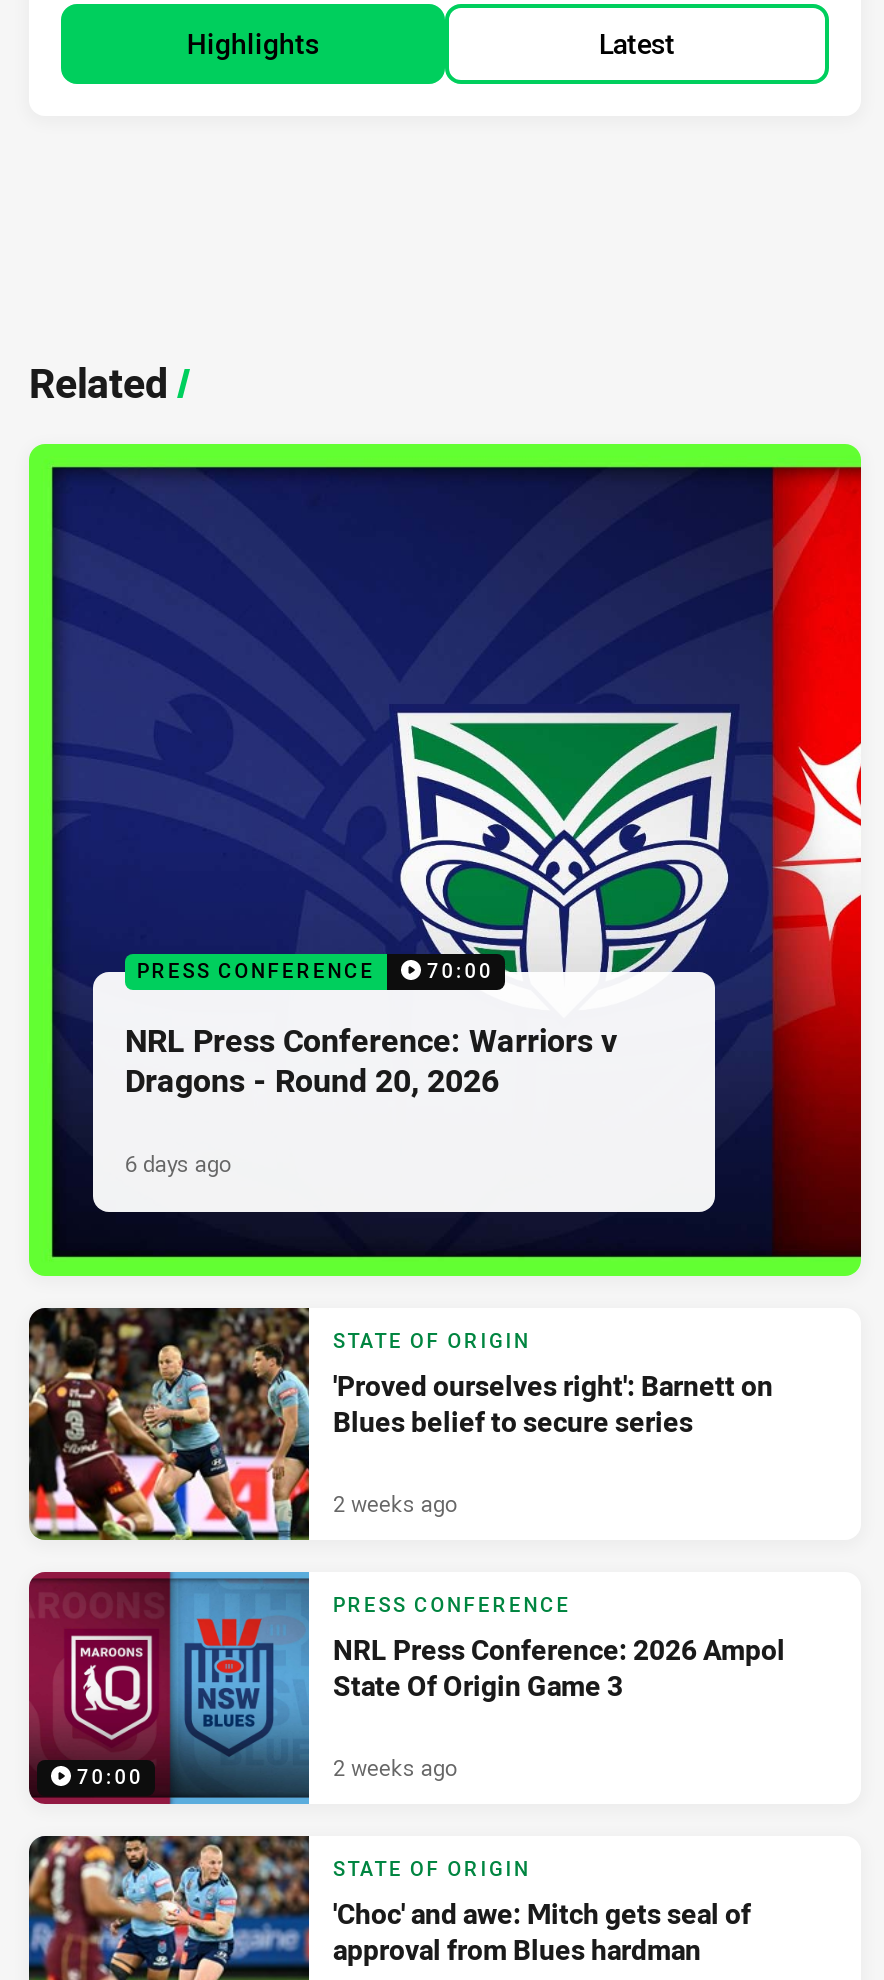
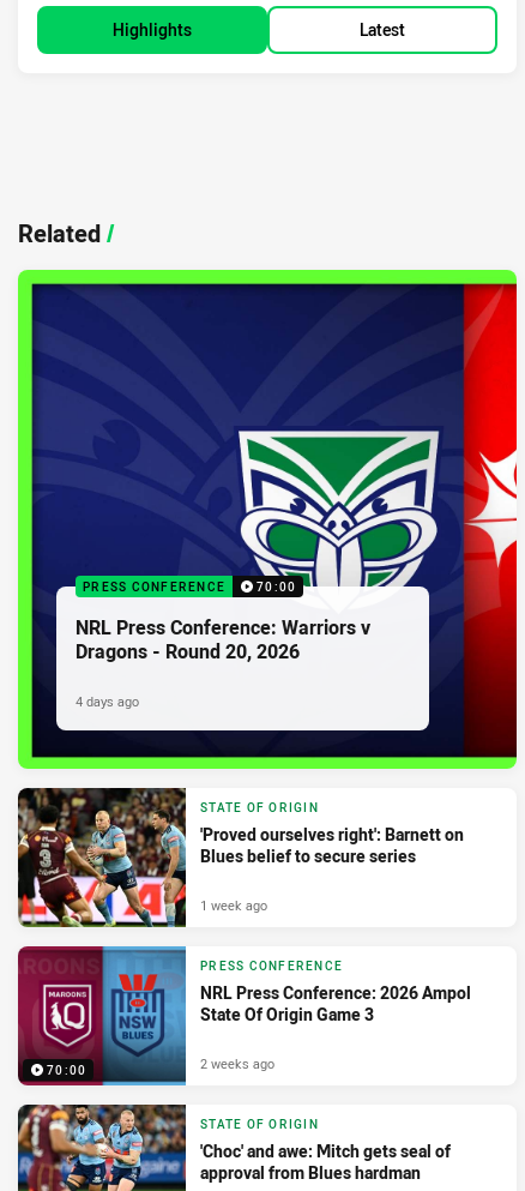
- 6 days ago
+ 4 days ago

- 2 weeks ago
+ 1 week ago
